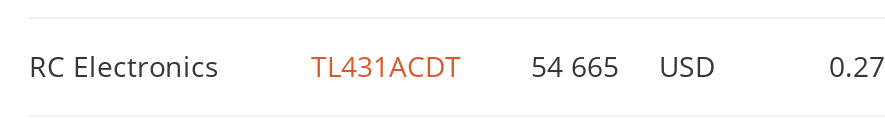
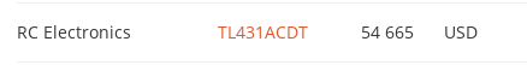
- 0.27
